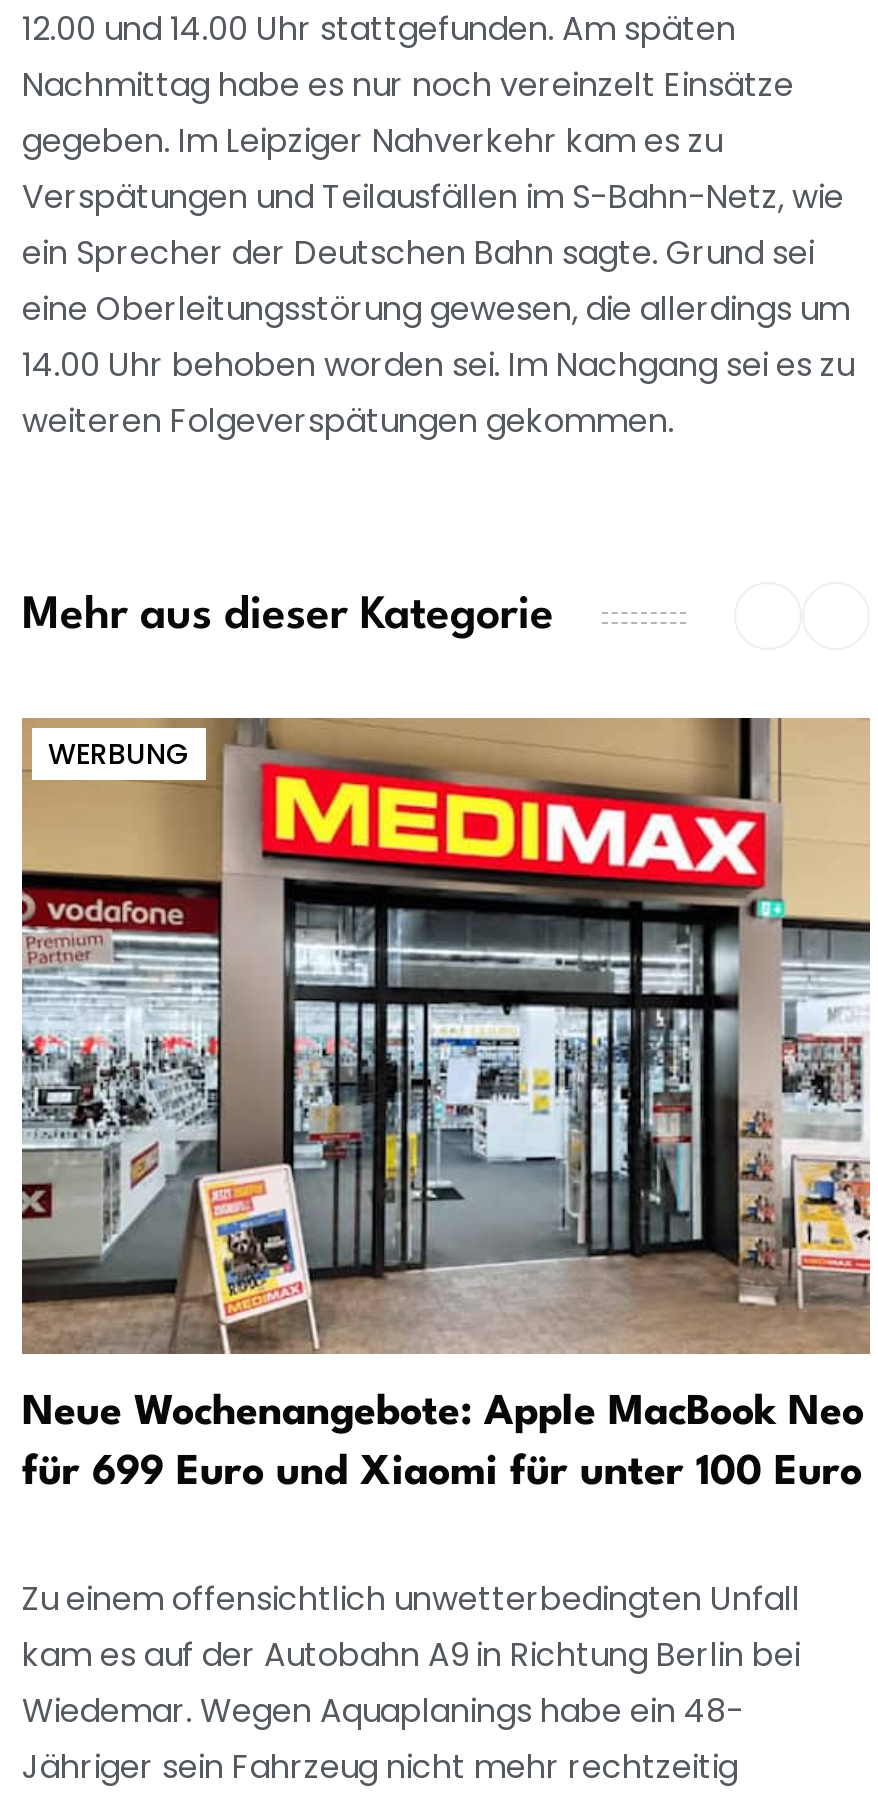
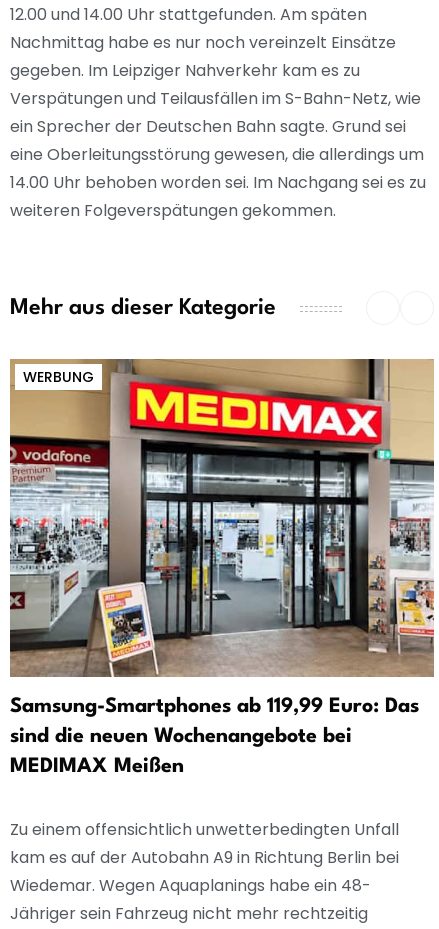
- Neue Wochenangebote: Apple MacBook Neo
- für 699 Euro und Xiaomi für unter 100 Euro
+ Samsung-Smartphones ab 119,99 Euro: Das
+ sind die neuen Wochenangebote bei
+ MEDIMAX Meißen
